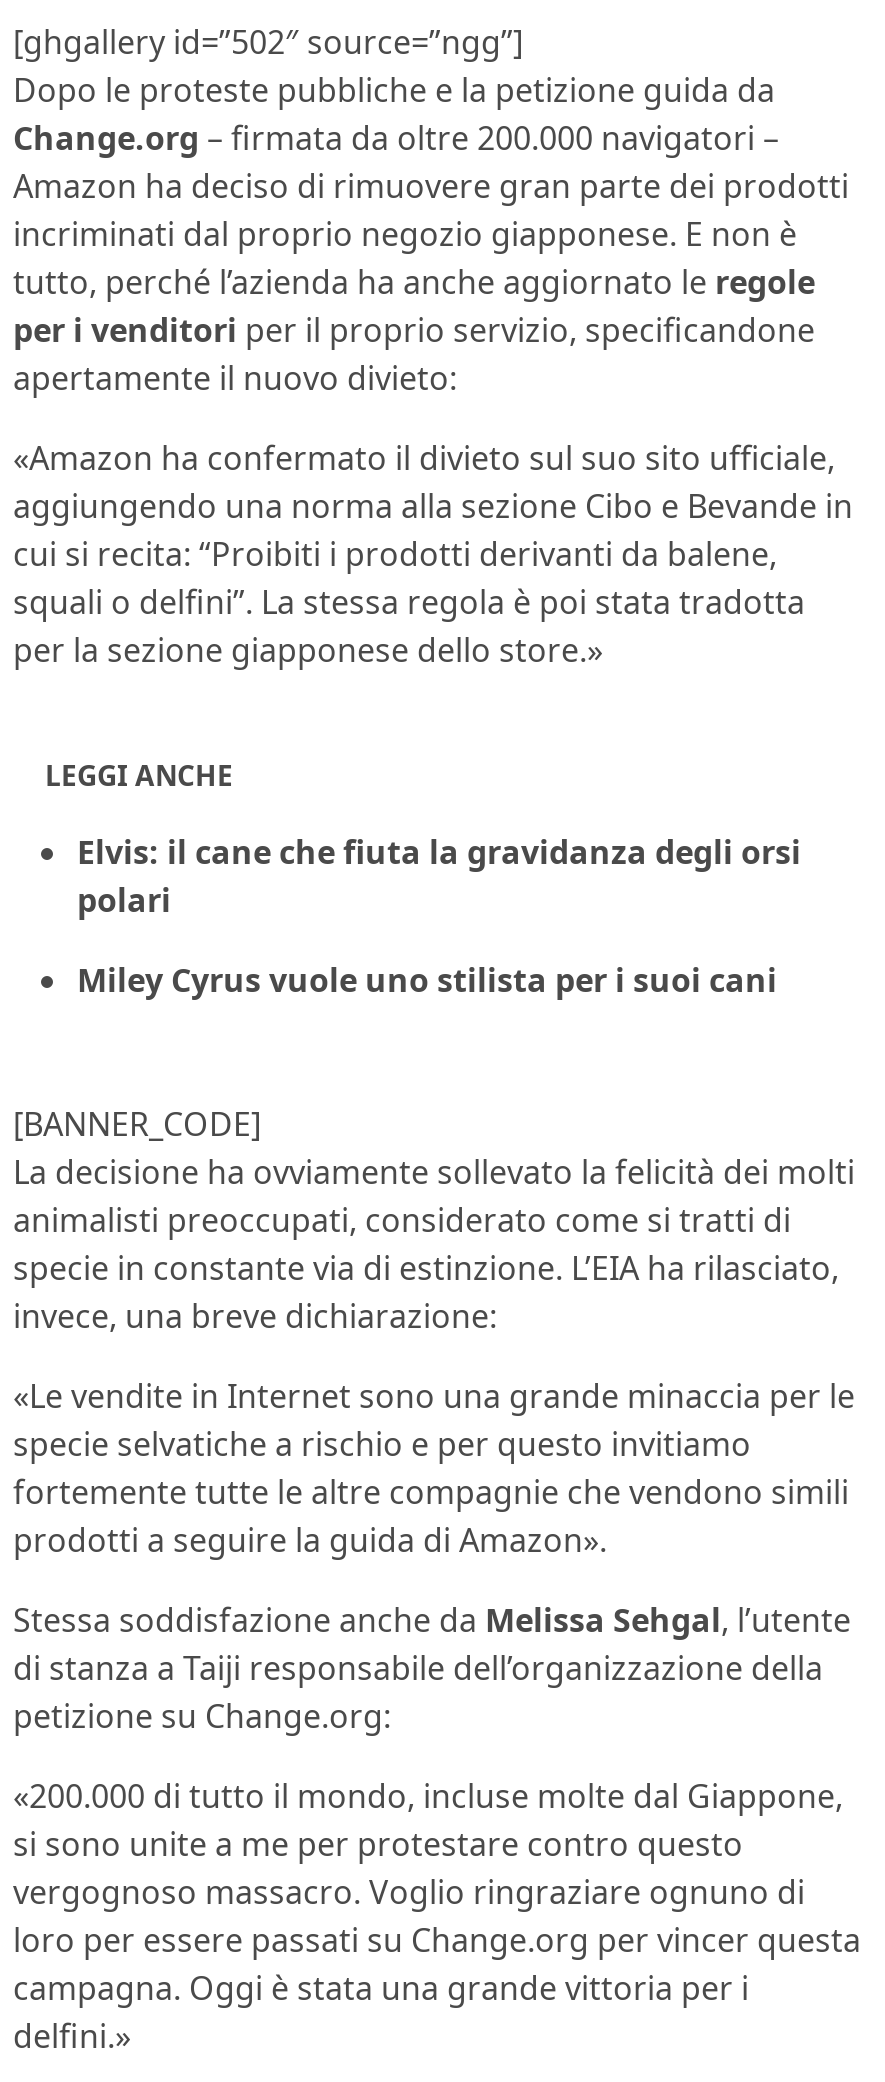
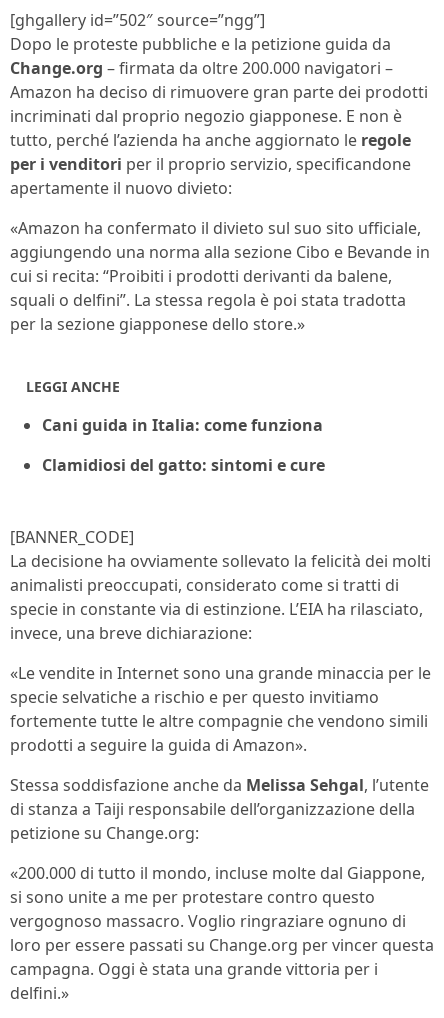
- Elvis: il cane che fiuta la gravidanza degli orsi
- polari
+ Cani guida in Italia: come funziona

- Miley Cyrus vuole uno stilista per i suoi cani
+ Clamidiosi del gatto: sintomi e cure
